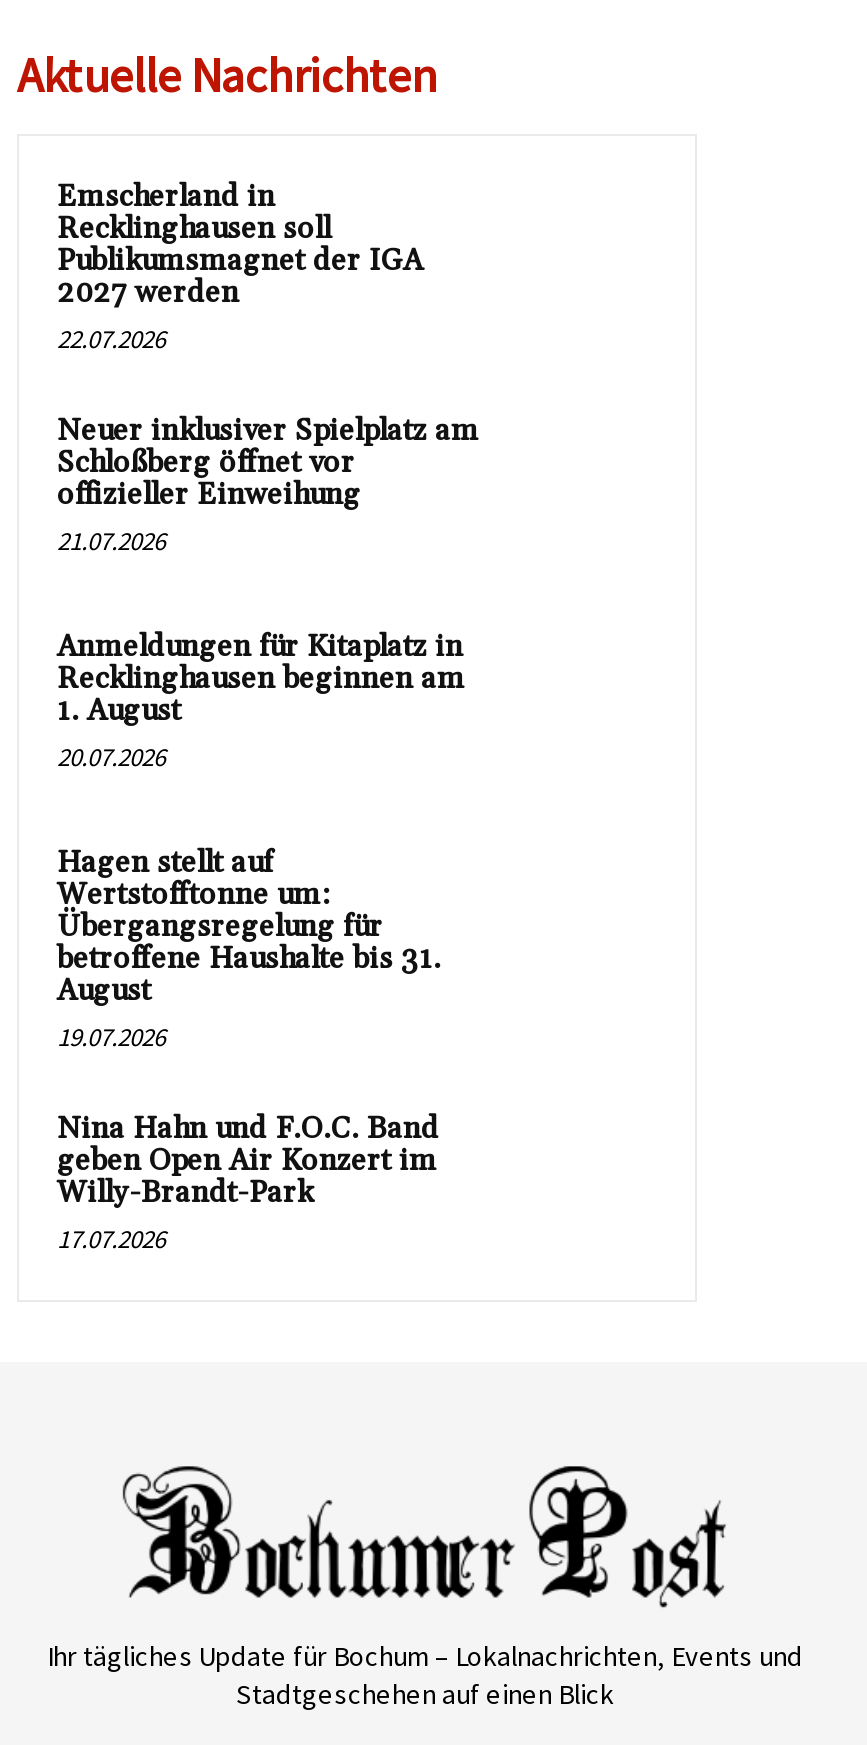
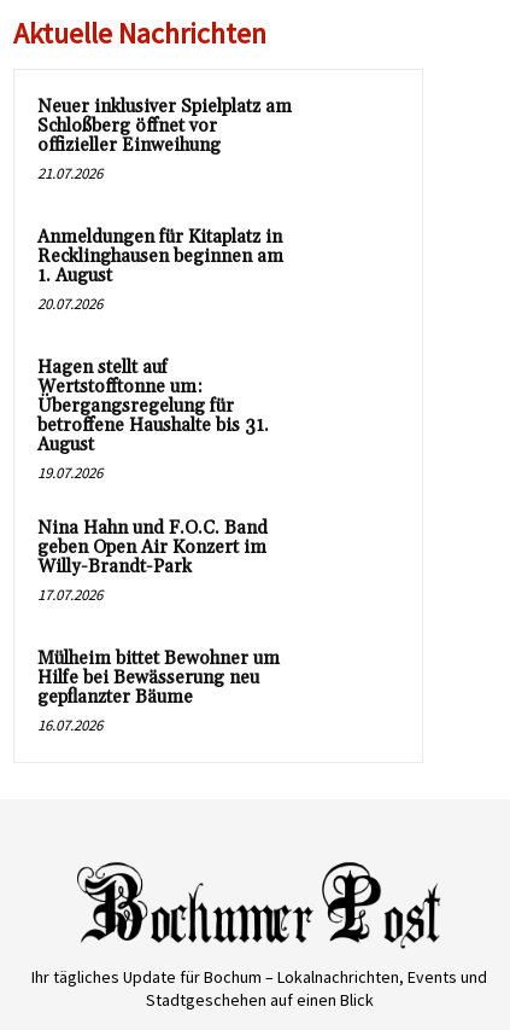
- Emscherland in
- Recklinghausen soll
- Publikumsmagnet der IGA
- 2027 werden
- 22.07.2026

moved up: Neuer inklusiver Spielplatz am | Schloßberg öffnet vor | offizieller Einweihung | ... | Willy-Brandt-Park | 17.07.2026

+ Mülheim bittet Bewohner um
+ Hilfe bei Bewässerung neu
+ gepflanzter Bäume
+ 16.07.2026
